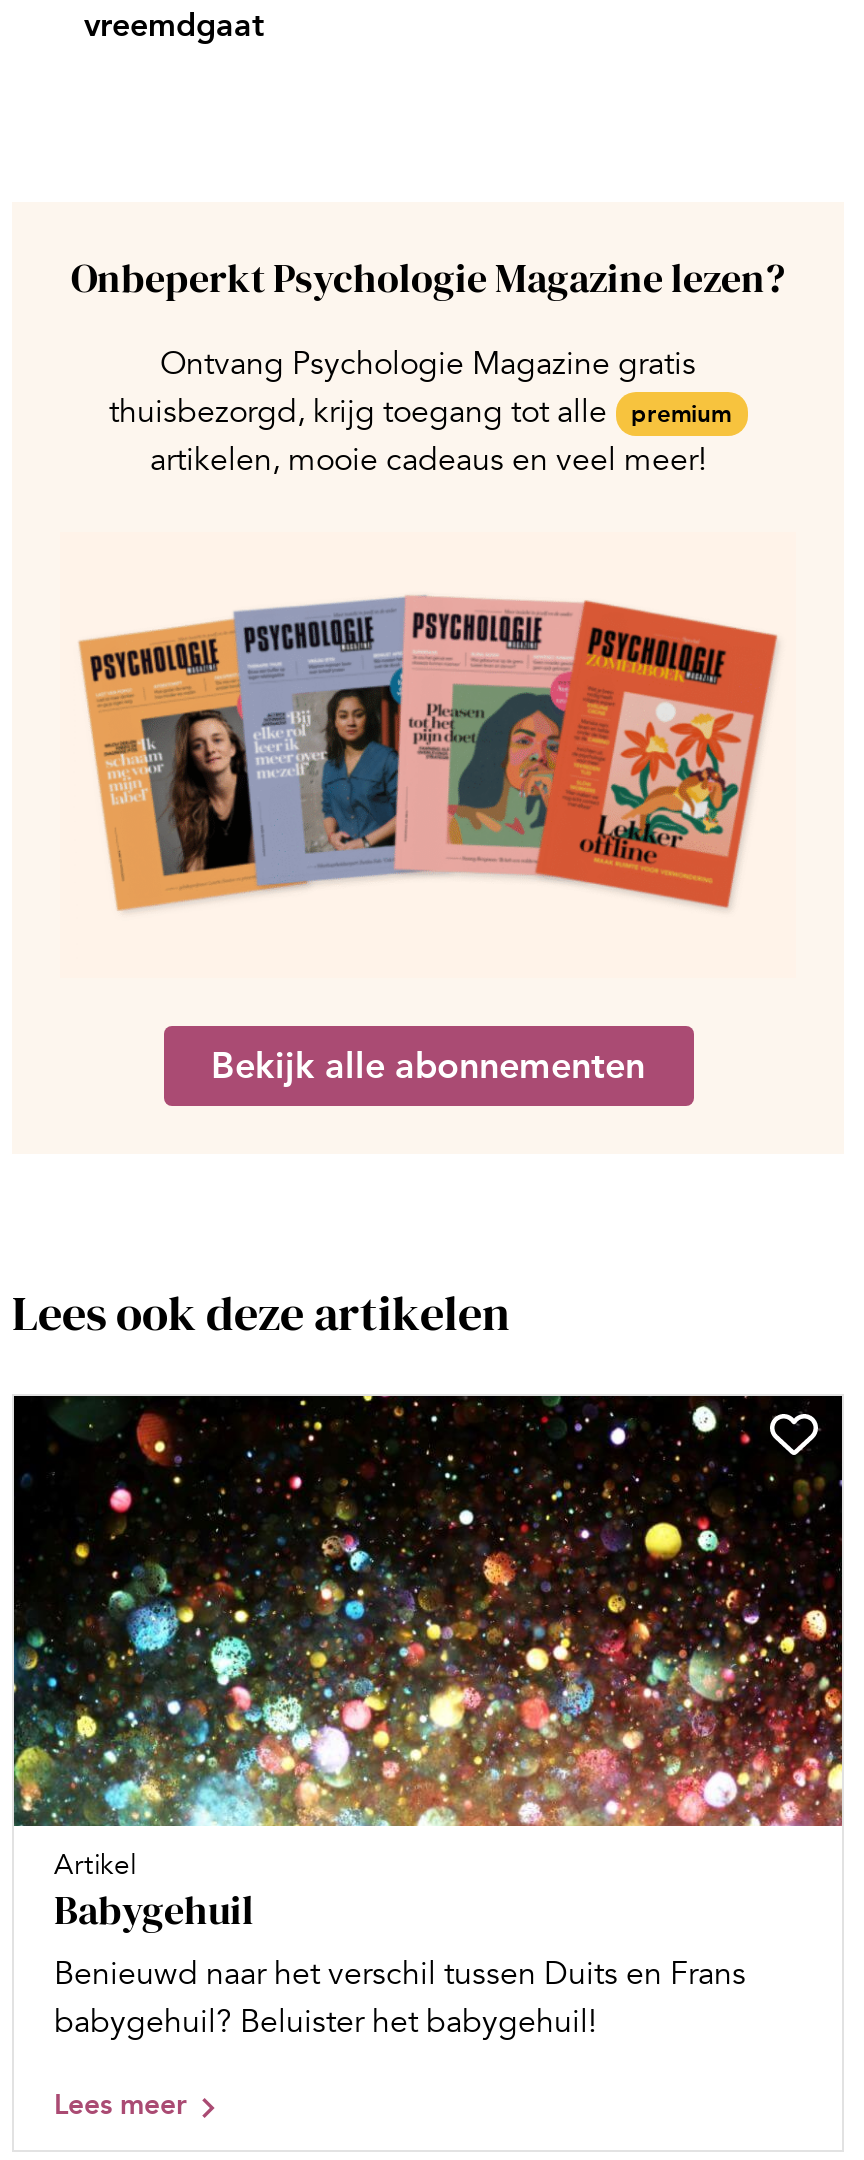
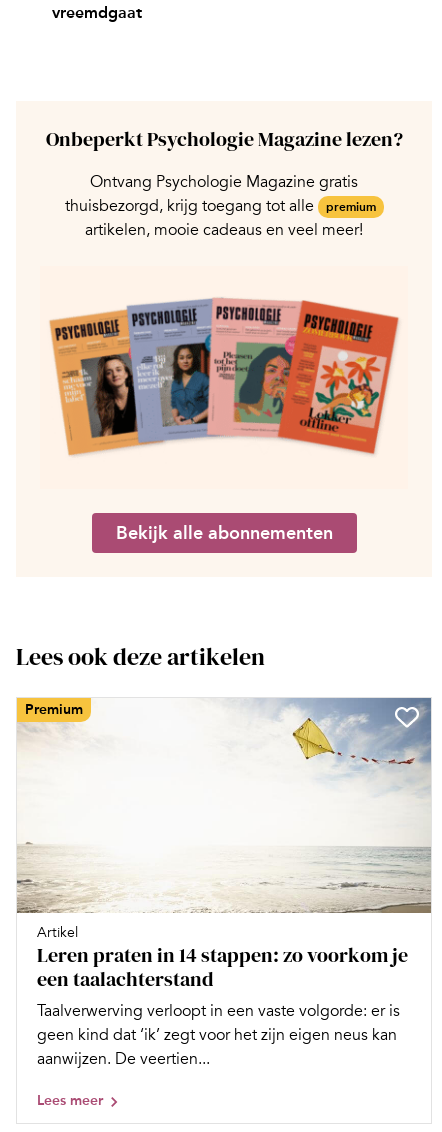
+ Premium

- [image]
- Babygehuil
- Benieuwd naar het verschil tussen Duits en Frans
- babygehuil? Beluister het babygehuil!
+ [image]
+ Leren praten in 14 stappen: zo voorkom je
+ een taalachterstand
+ Taalverwerving verloopt in een vaste volgorde: er is
+ geen kind dat ‘ik’ zegt voor het zijn eigen neus kan
+ aanwijzen. De veertien...
